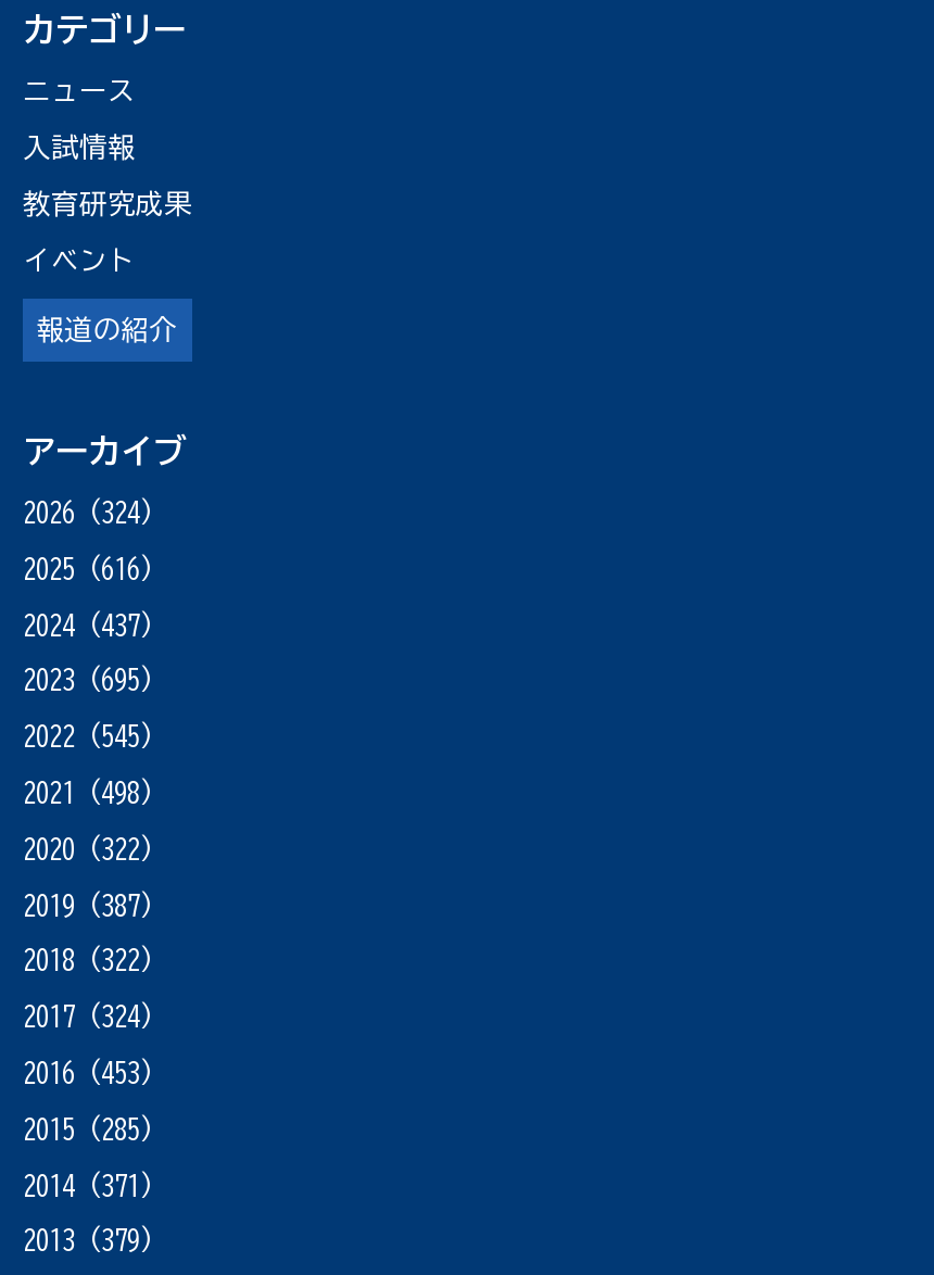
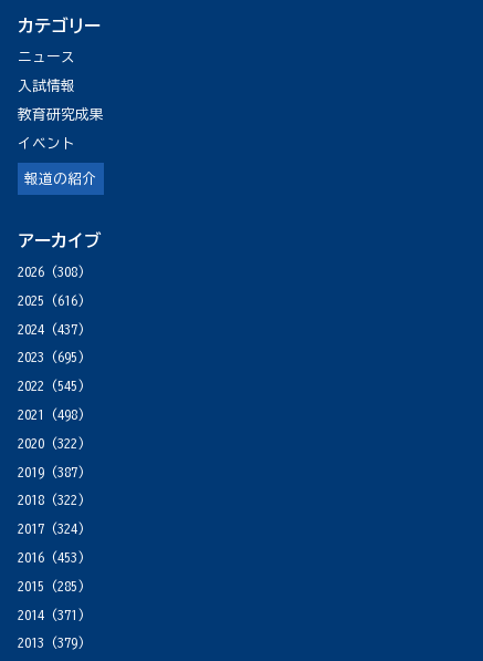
- 2026 (324)
+ 2026 (308)
